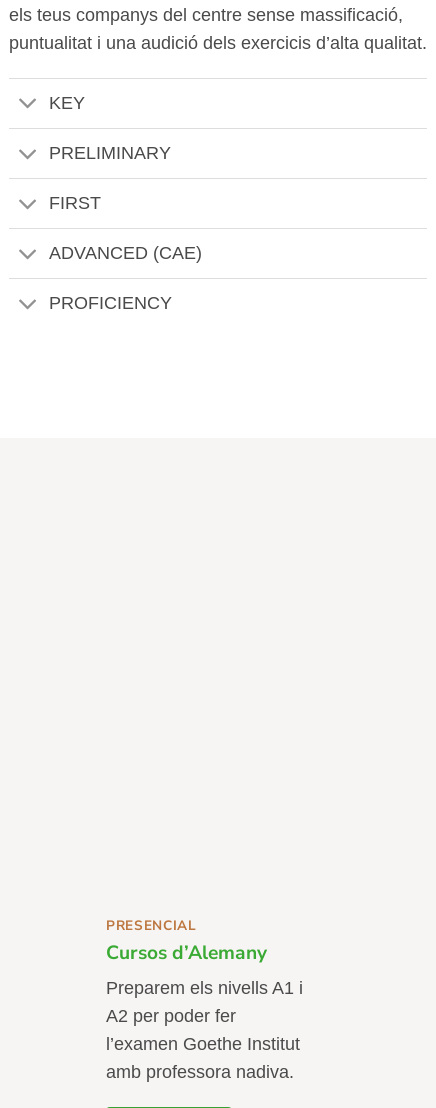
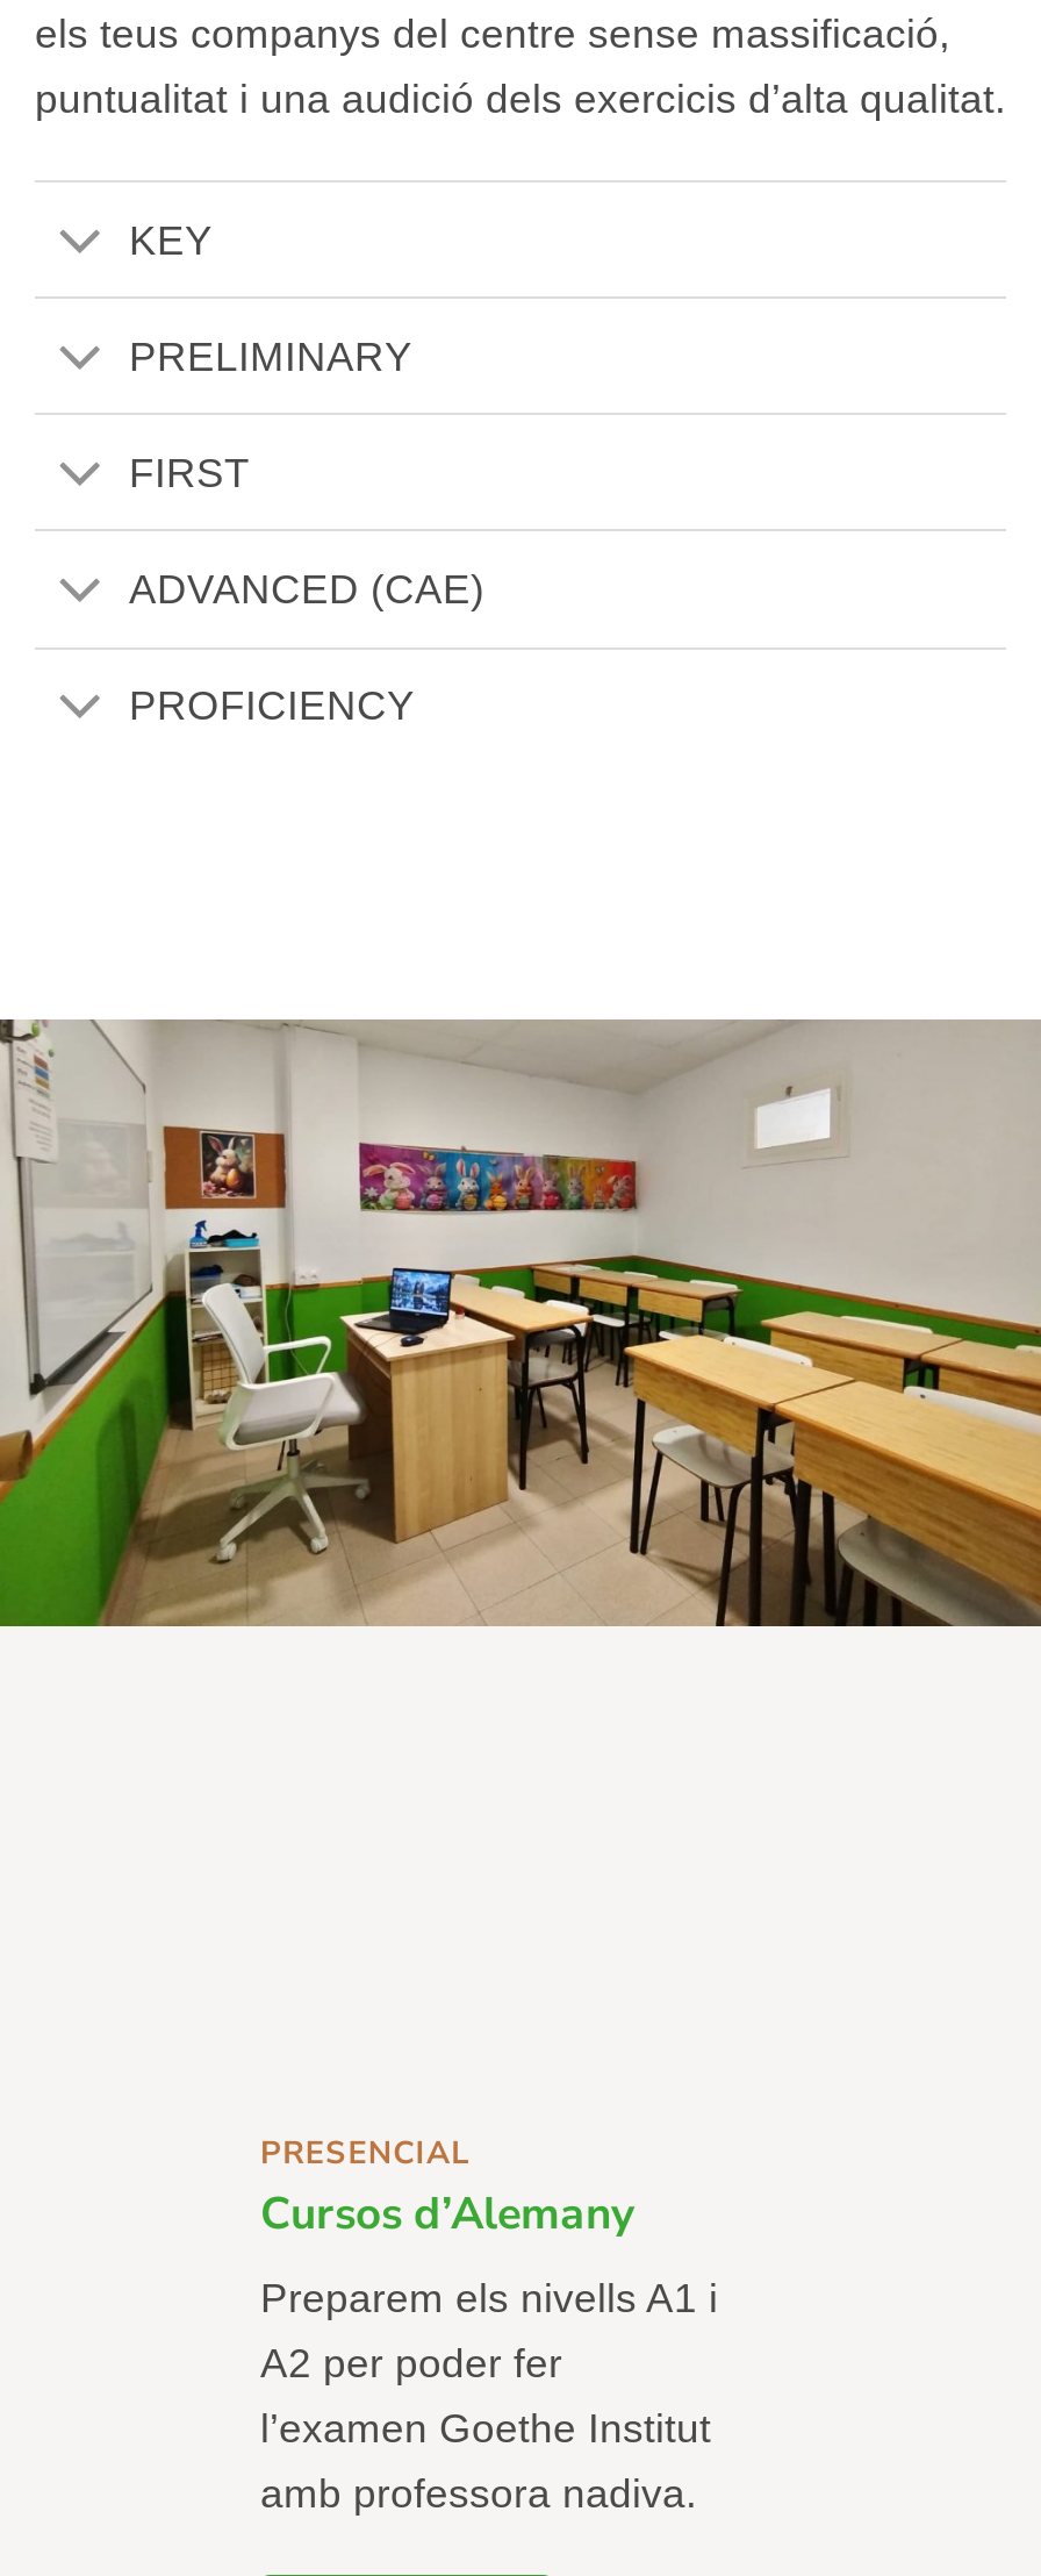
+ [image]
